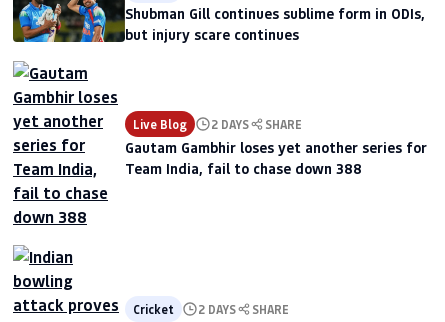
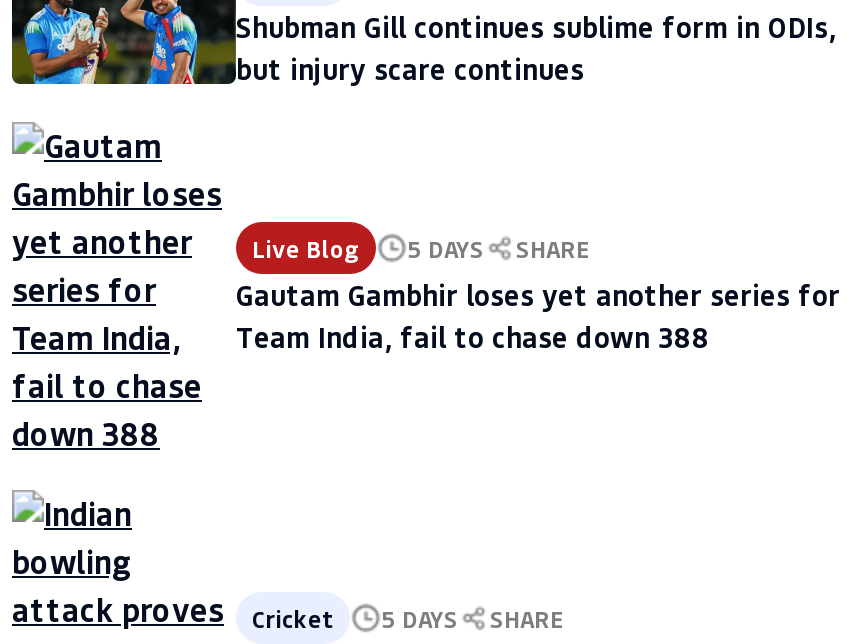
- Live Blog 2 DAYS SHARE
+ Live Blog 5 DAYS SHARE

- Cricket 2 DAYS SHARE
+ Cricket 5 DAYS SHARE
